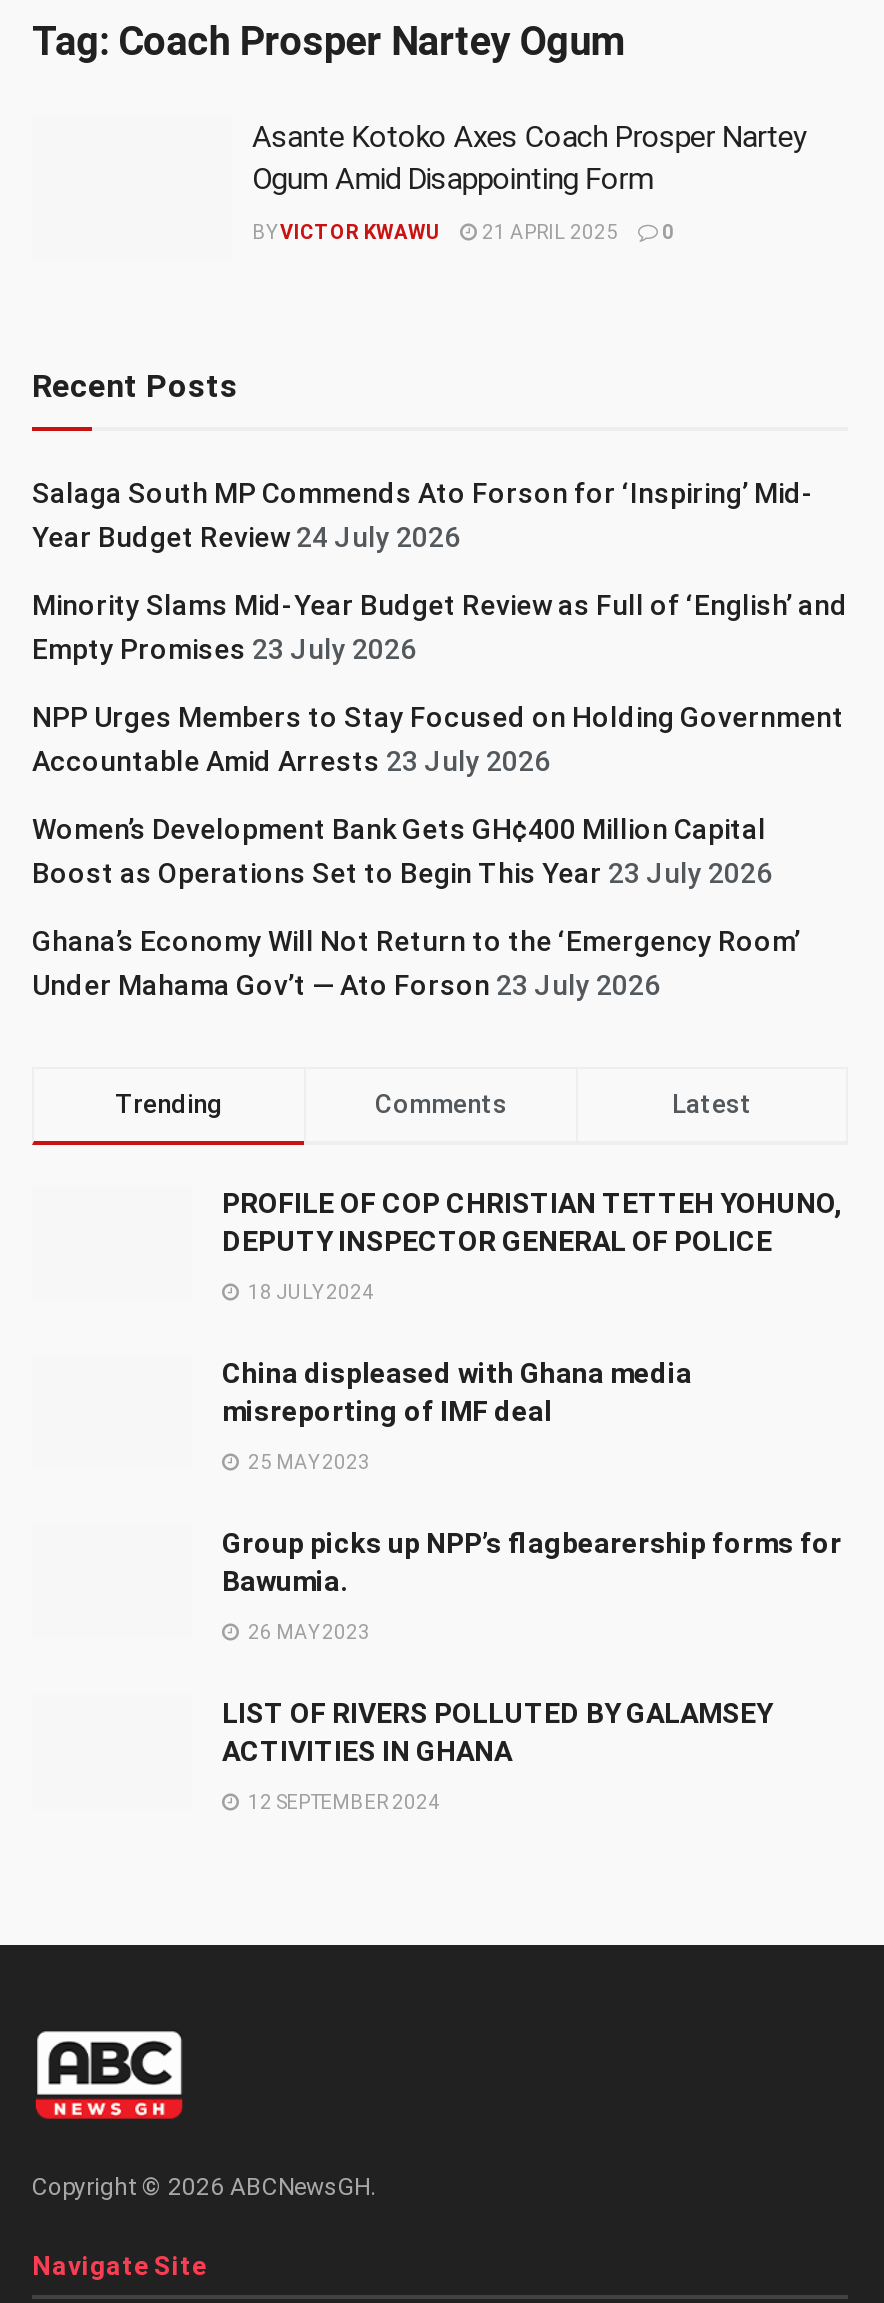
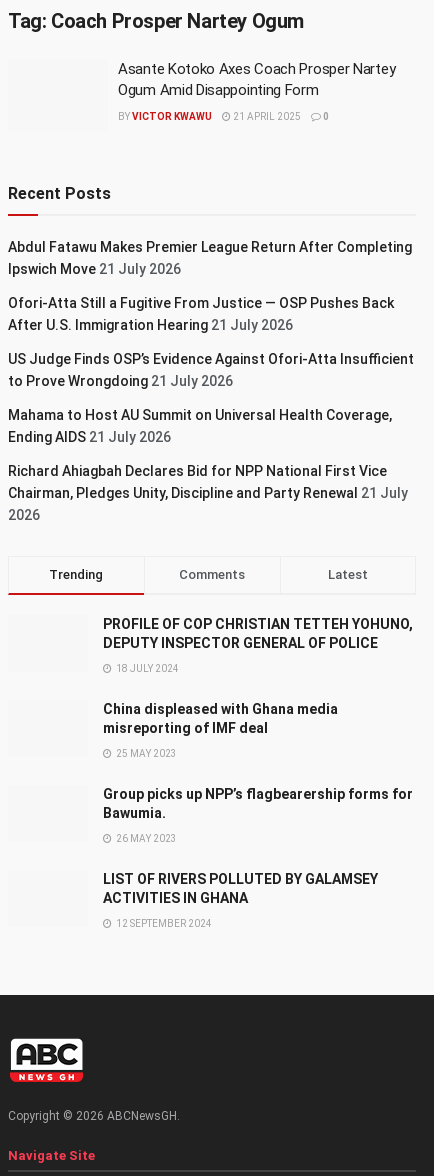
- Salaga South MP Commends Ato Forson for ‘Inspiring’ Mid-
- Year Budget Review 24 July 2026
+ Abdul Fatawu Makes Premier League Return After Completing
+ Ipswich Move 21 July 2026

- Minority Slams Mid-Year Budget Review as Full of ‘English’ and
- Empty Promises 23 July 2026
+ Ofori-Atta Still a Fugitive From Justice — OSP Pushes Back
+ After U.S. Immigration Hearing 21 July 2026

- NPP Urges Members to Stay Focused on Holding Government
- Accountable Amid Arrests 23 July 2026
+ US Judge Finds OSP’s Evidence Against Ofori-Atta Insufficient
+ to Prove Wrongdoing 21 July 2026

- Women’s Development Bank Gets GH¢400 Million Capital
- Boost as Operations Set to Begin This Year 23 July 2026
+ Mahama to Host AU Summit on Universal Health Coverage,
+ Ending AIDS 21 July 2026

- Ghana’s Economy Will Not Return to the ‘Emergency Room’
- Under Mahama Gov’t — Ato Forson 23 July 2026
+ Richard Ahiagbah Declares Bid for NPP National First Vice
+ Chairman, Pledges Unity, Discipline and Party Renewal 21 July
+ 2026
